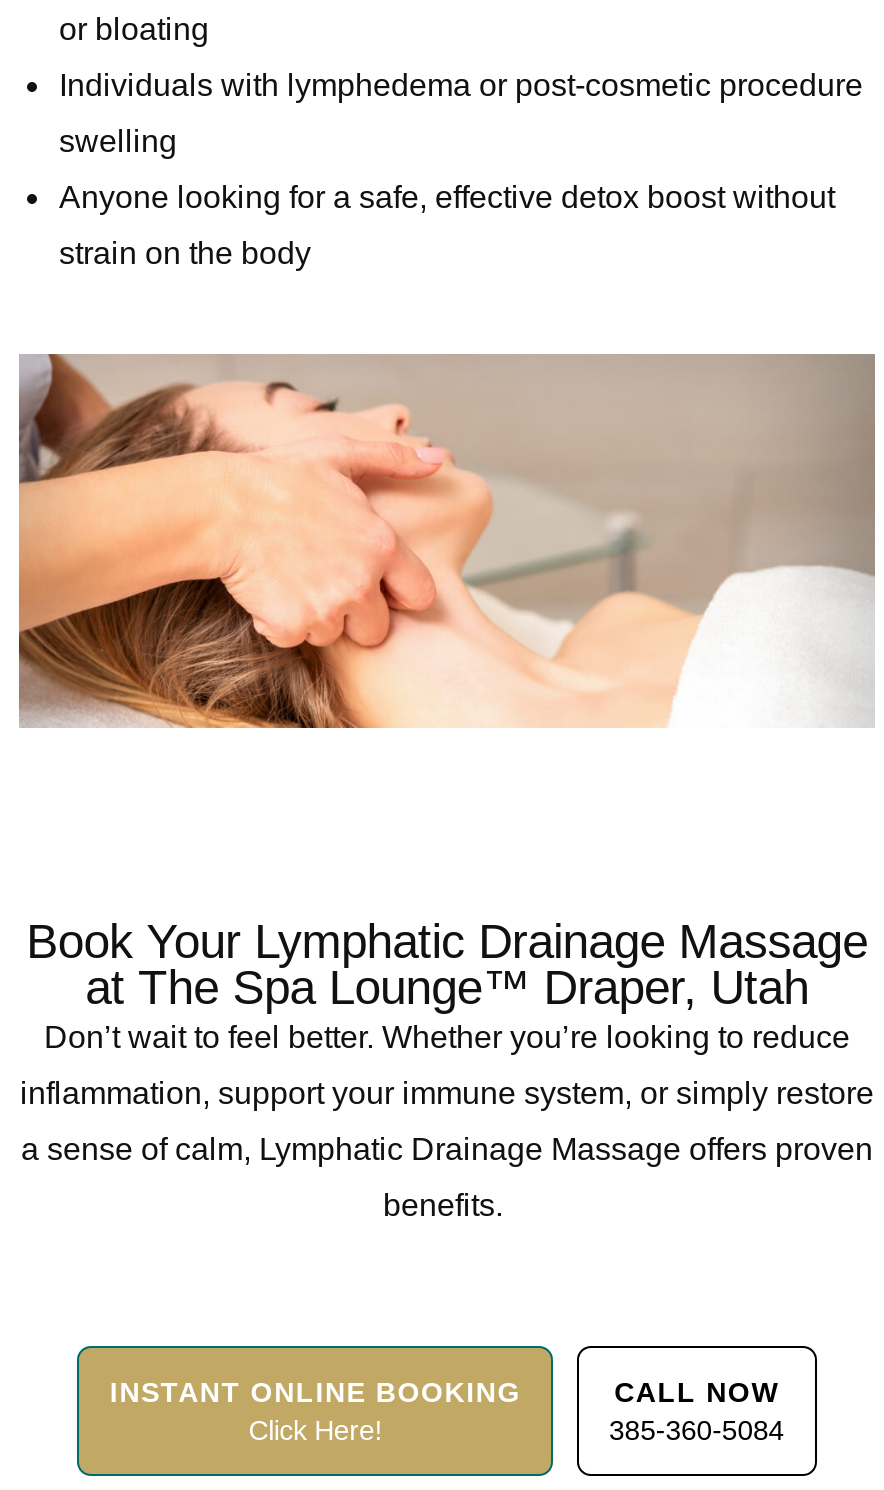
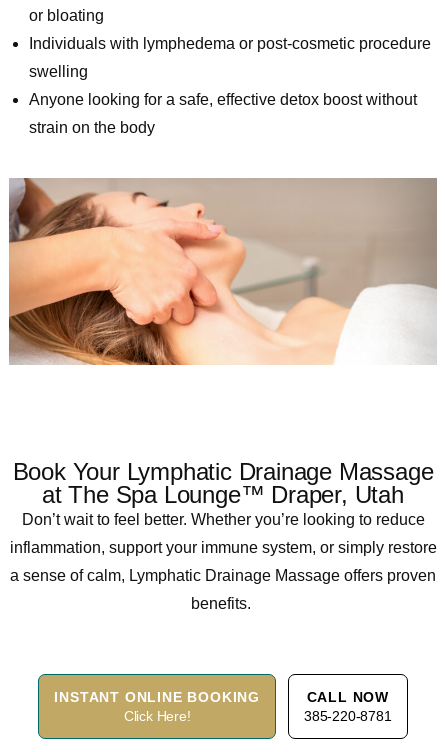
- 385-360-5084
+ 385-220-8781
